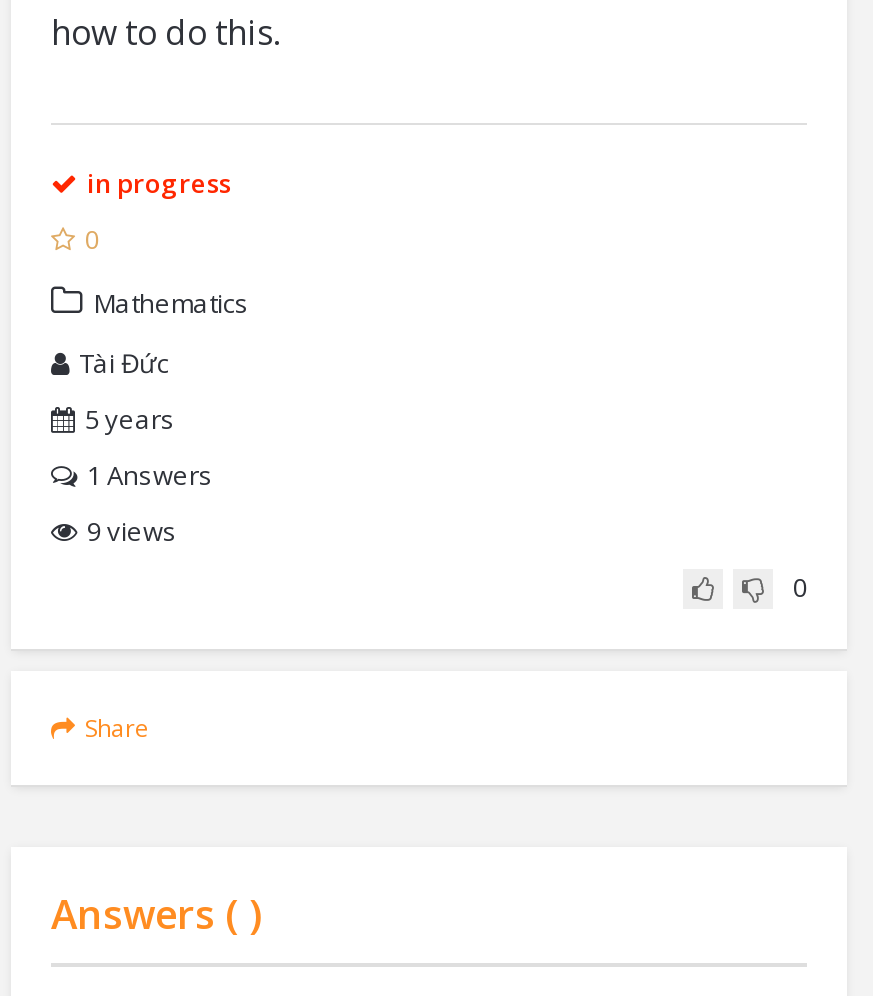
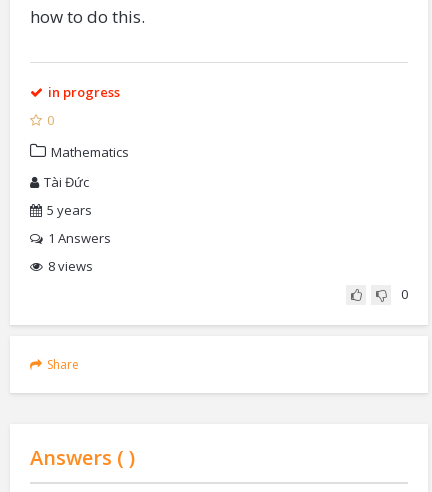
- 9 views
+ 8 views
